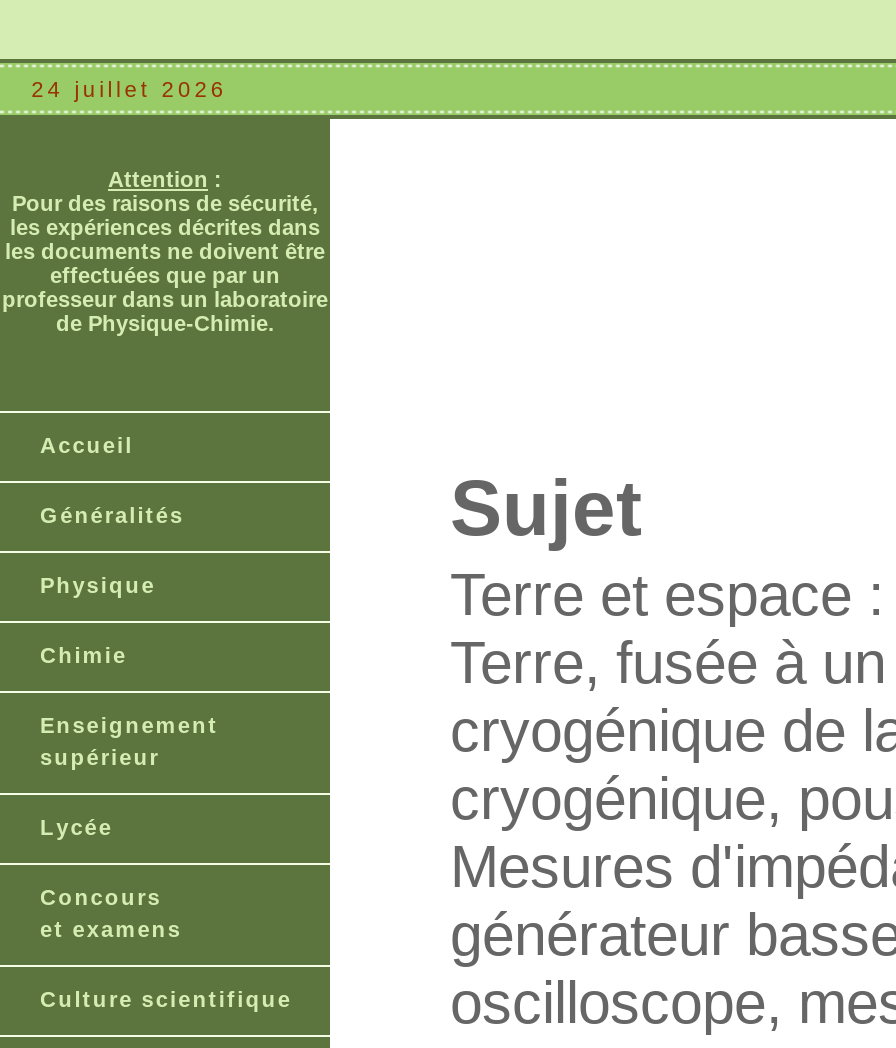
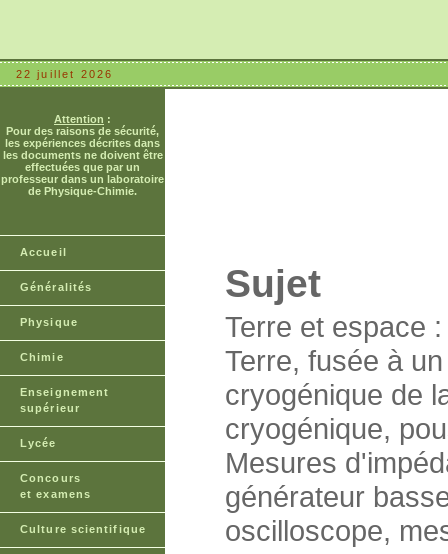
- 24 juillet 2026
+ 22 juillet 2026
